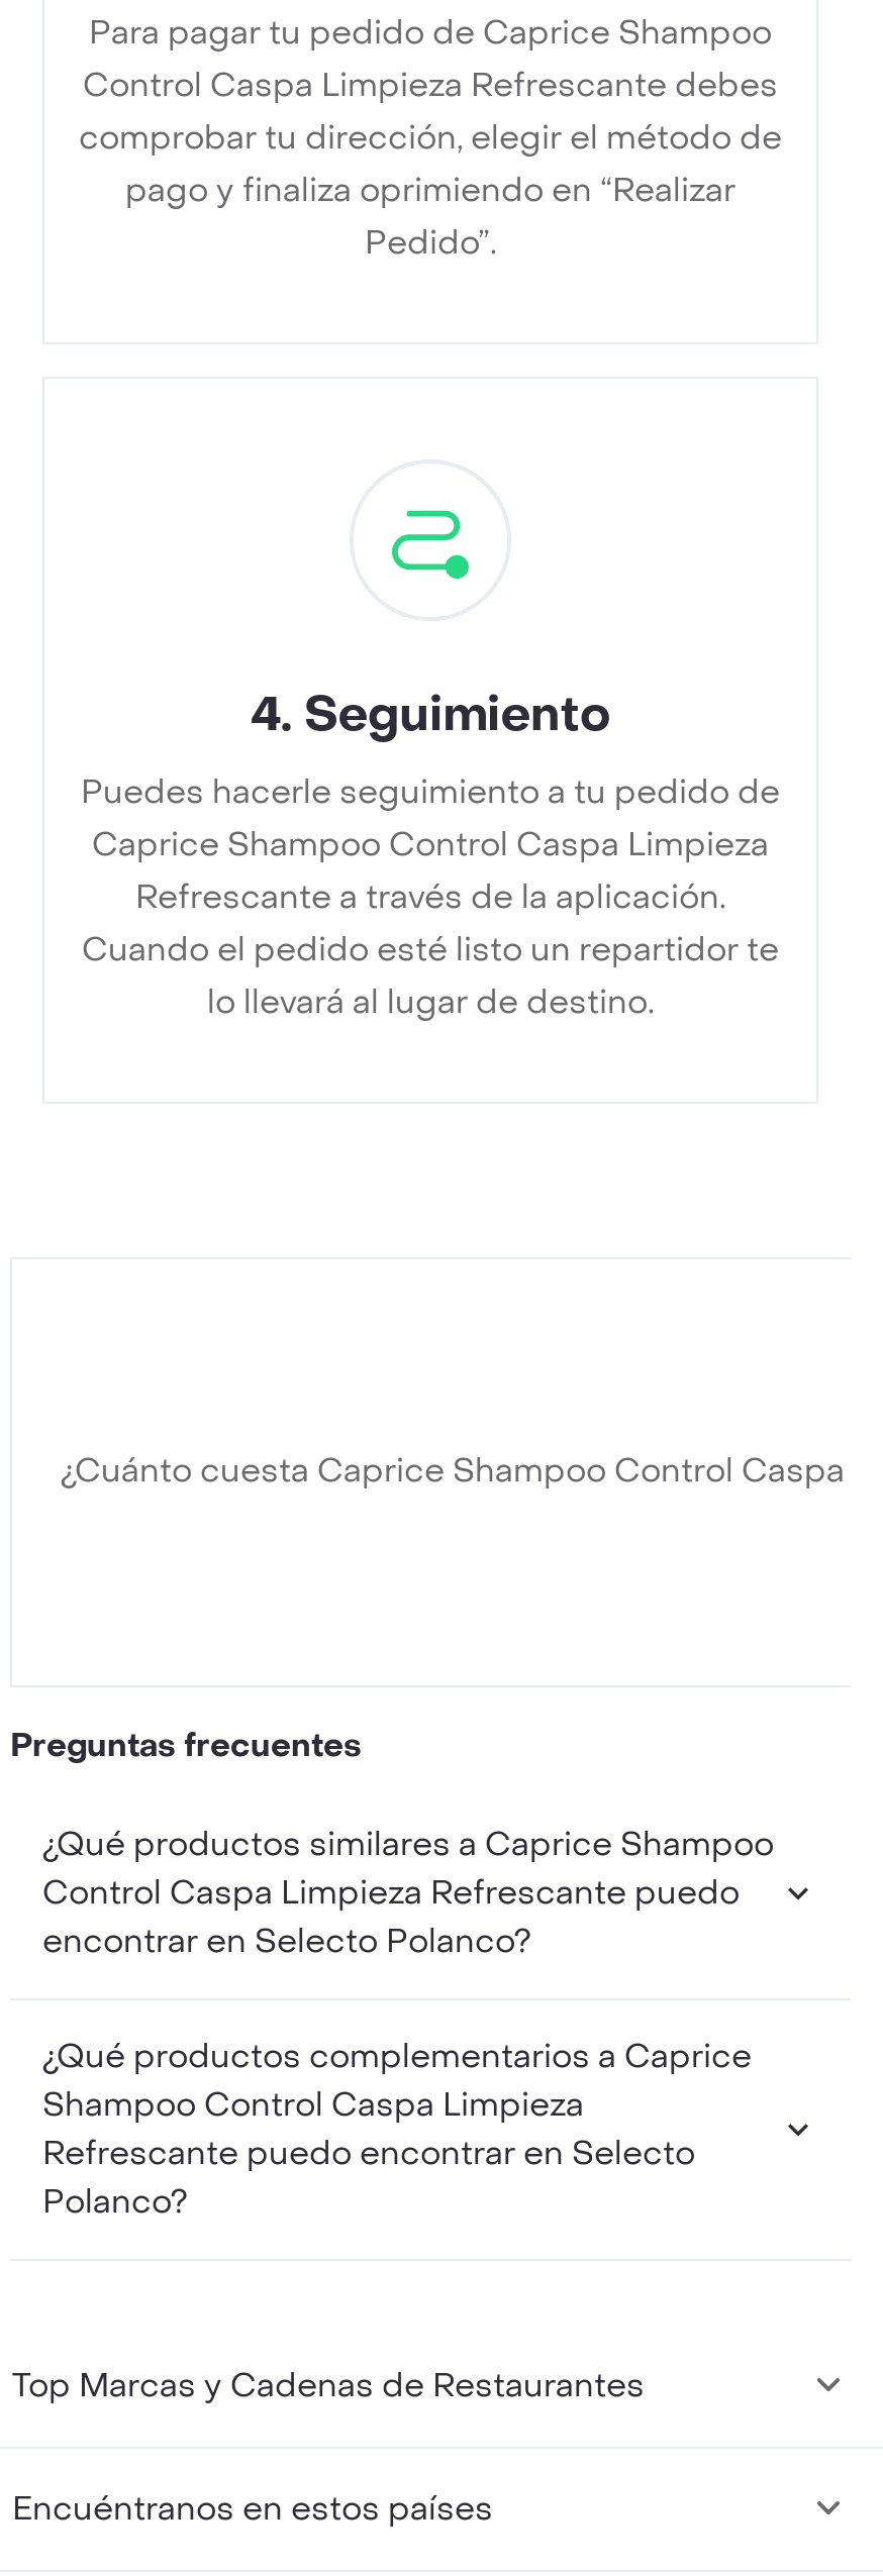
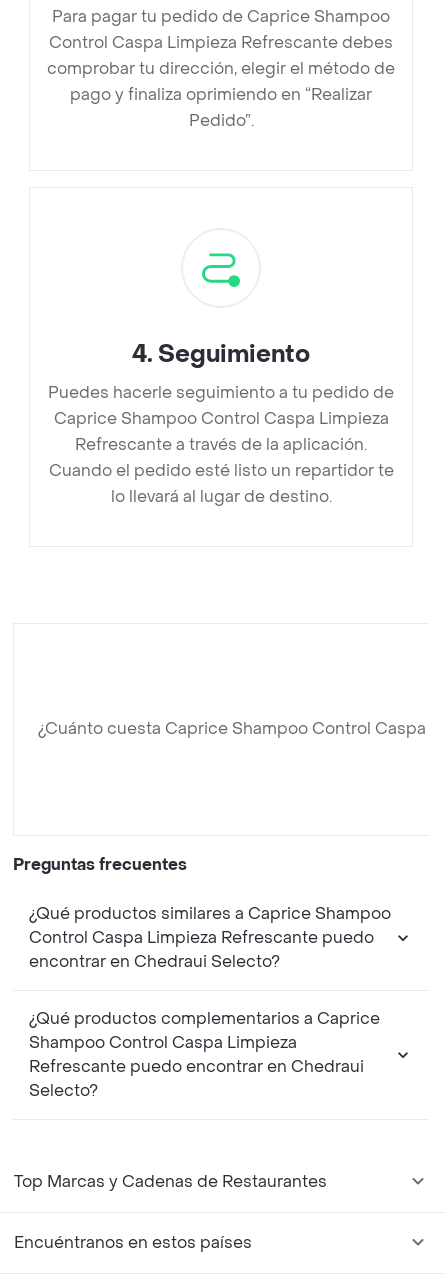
- encontrar en Selecto Polanco?
+ encontrar en Chedraui Selecto?

- Refrescante puedo encontrar en Selecto
- Polanco?
+ Refrescante puedo encontrar en Chedraui
+ Selecto?
